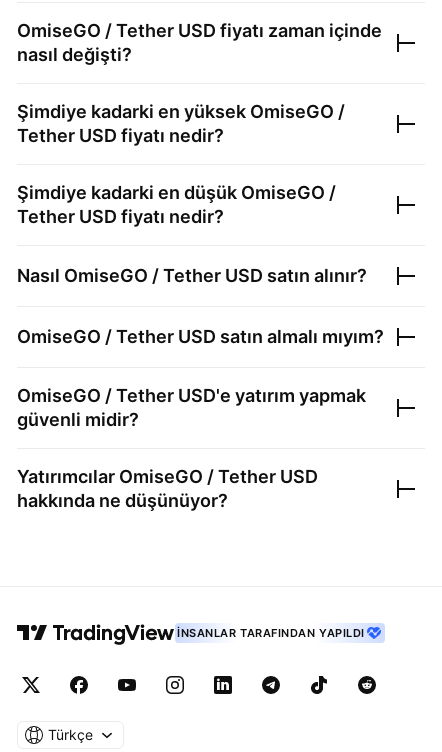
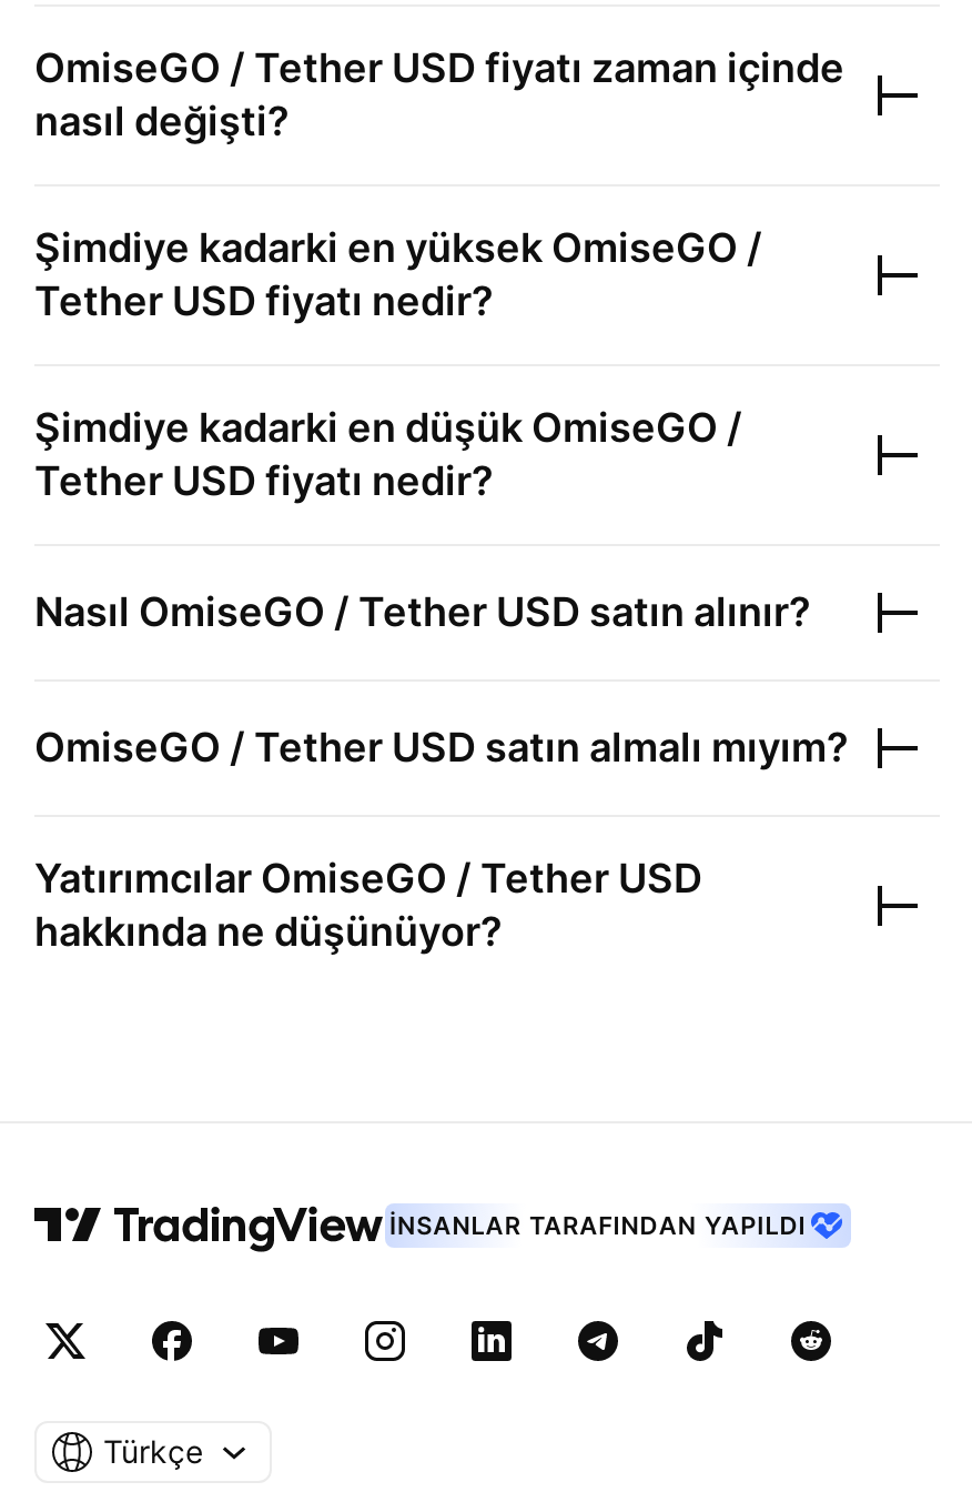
- OmiseGO / Tether USD'e yatırım yapmak
- güvenli midir?
